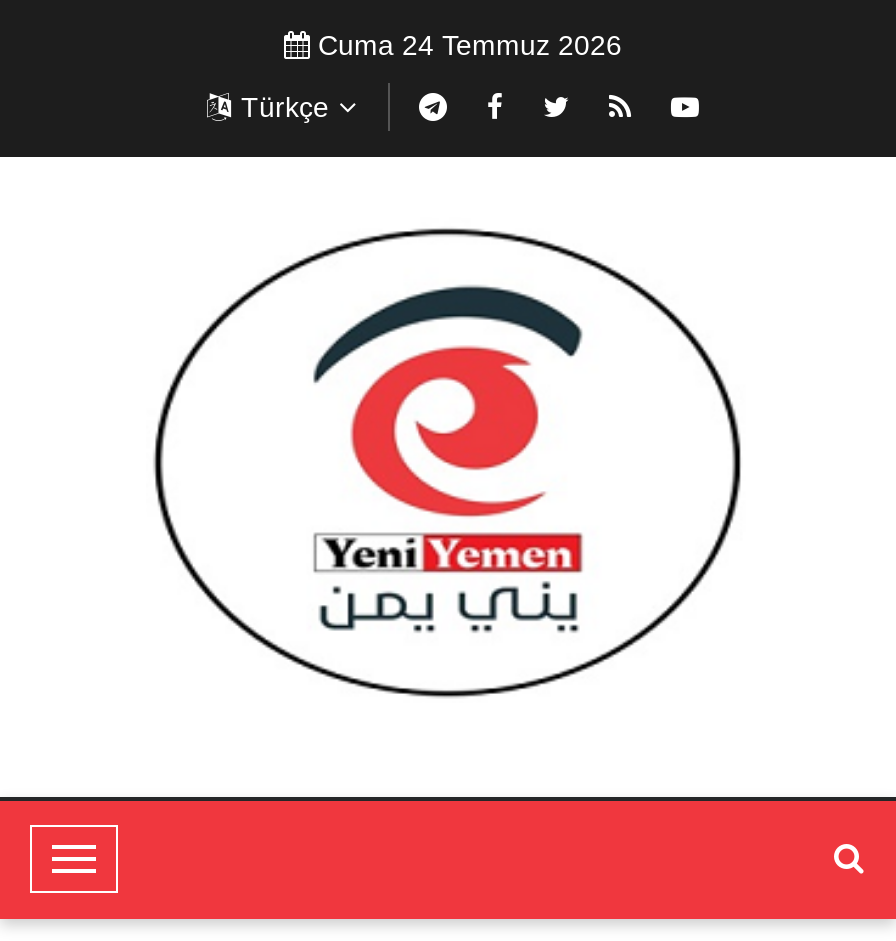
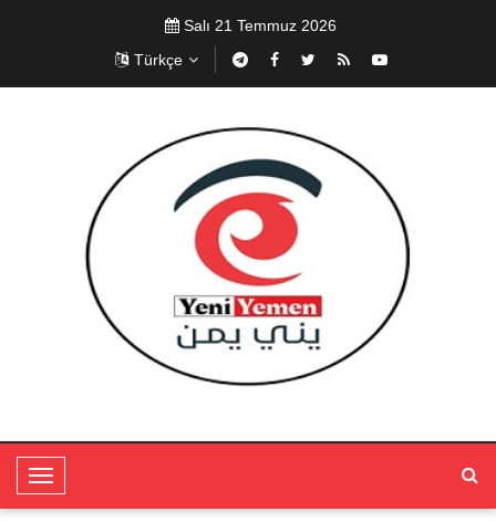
- Cuma 24 Temmuz 2026
+ Salı 21 Temmuz 2026
